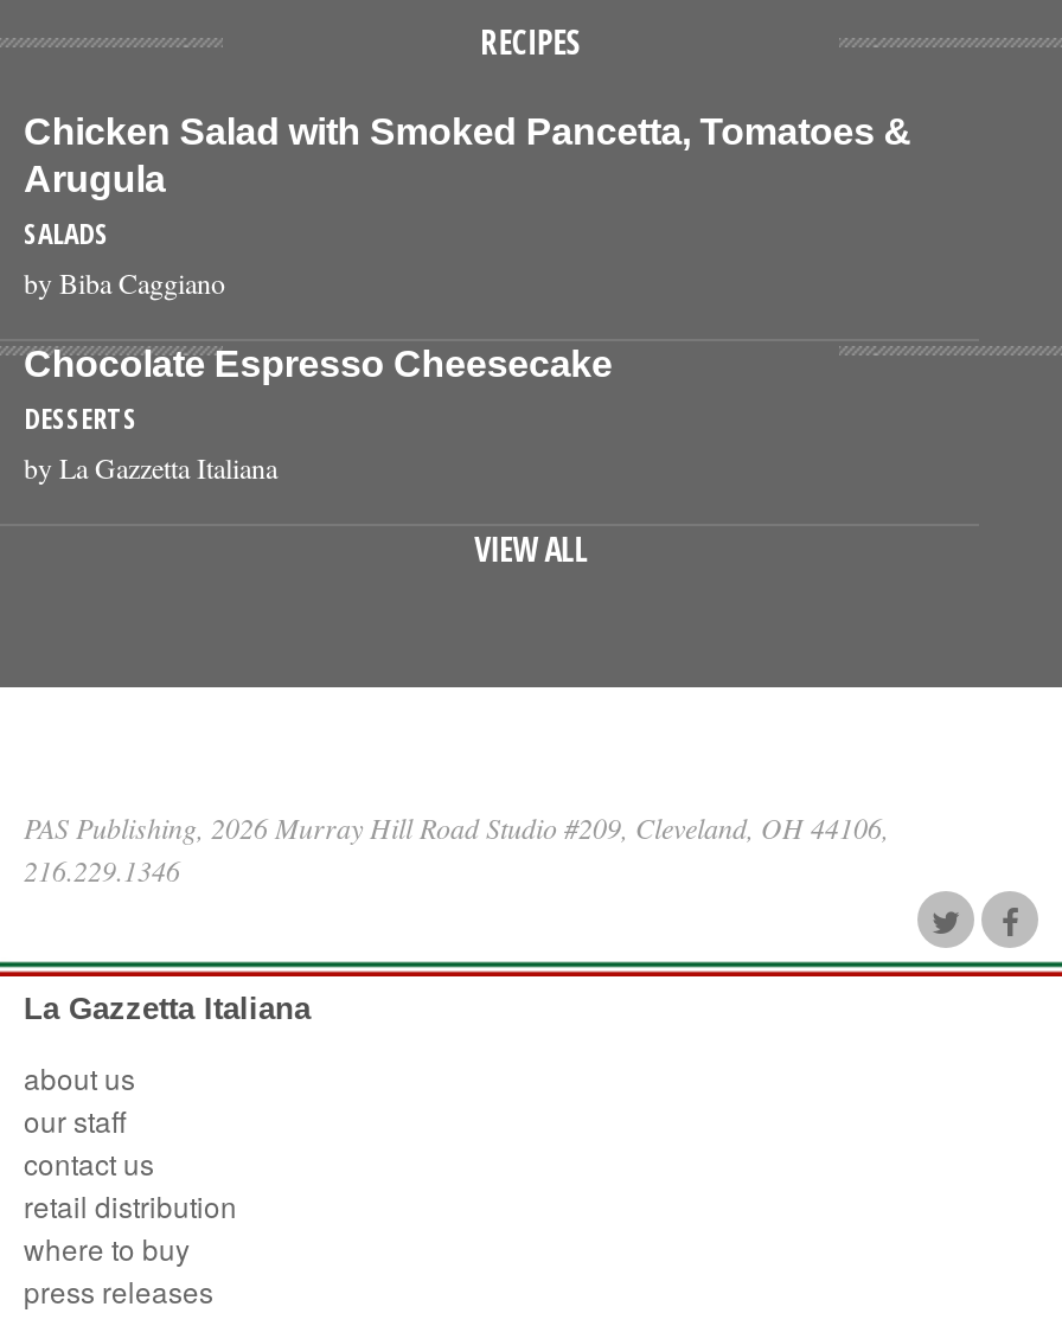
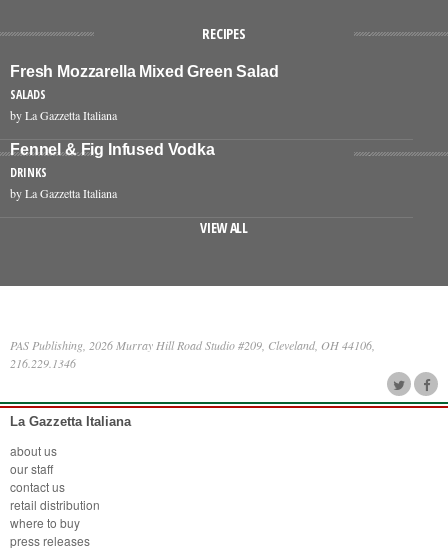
- Chicken Salad with Smoked Pancetta, Tomatoes &
- Arugula
+ Fresh Mozzarella Mixed Green Salad

- by Biba Caggiano
+ by La Gazzetta Italiana

- Chocolate Espresso Cheesecake
- DESSERTS
+ Fennel & Fig Infused Vodka
+ DRINKS
